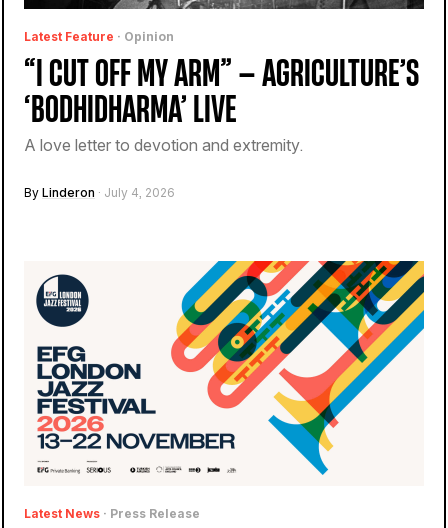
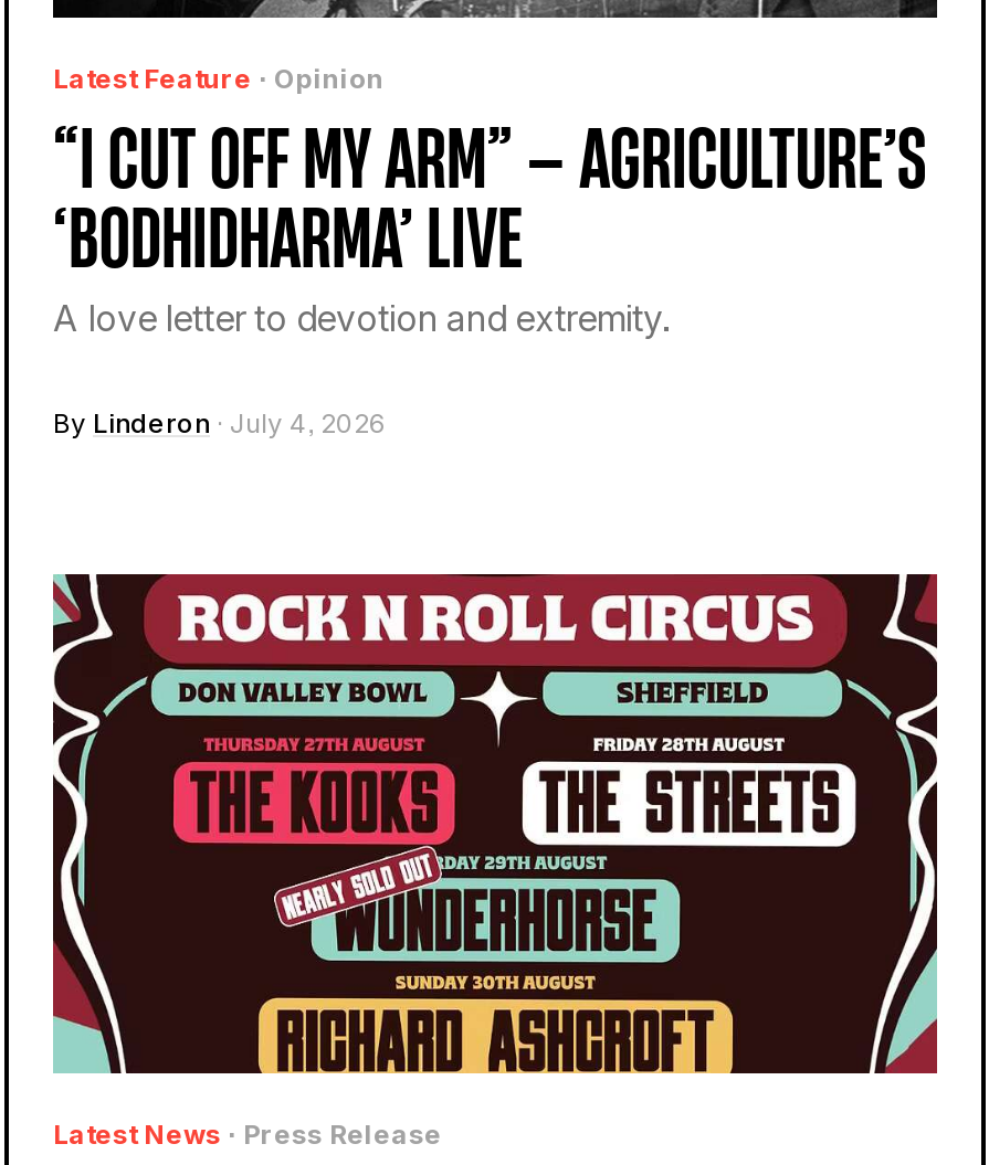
- [image]
+ [image]
